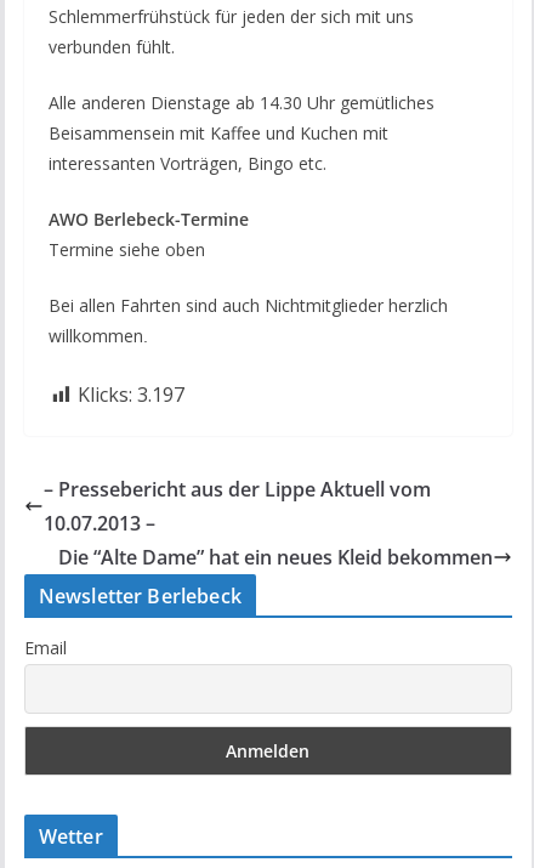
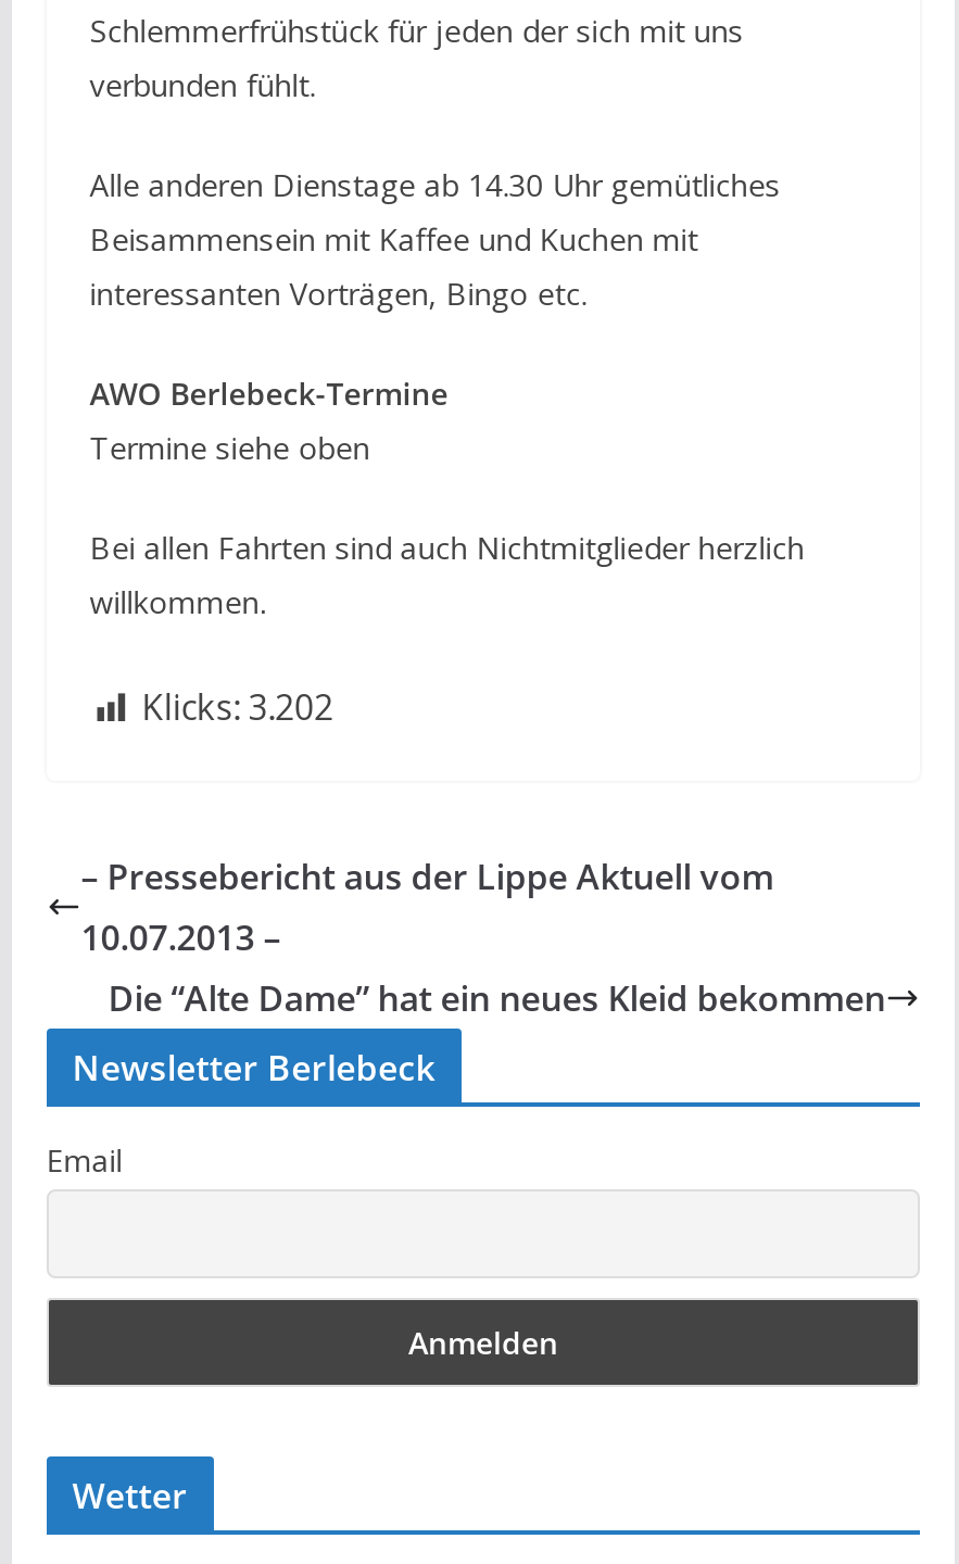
- Klicks: 3.197
+ Klicks: 3.202
